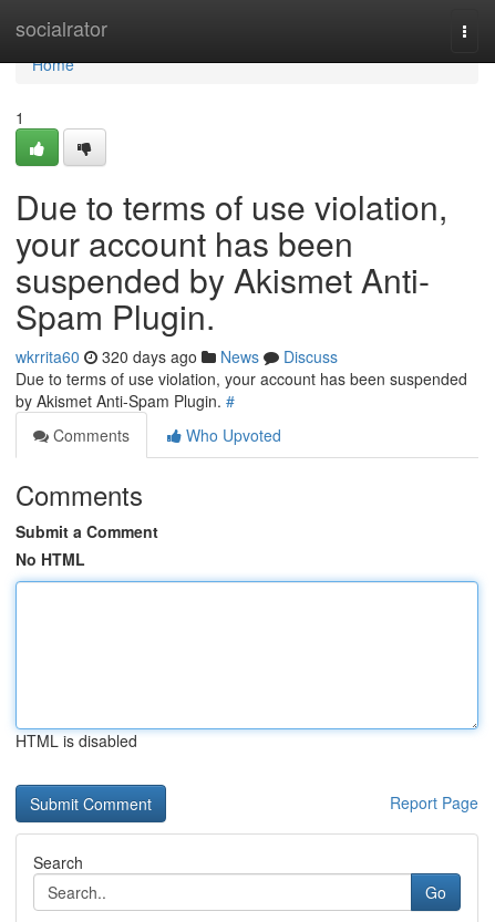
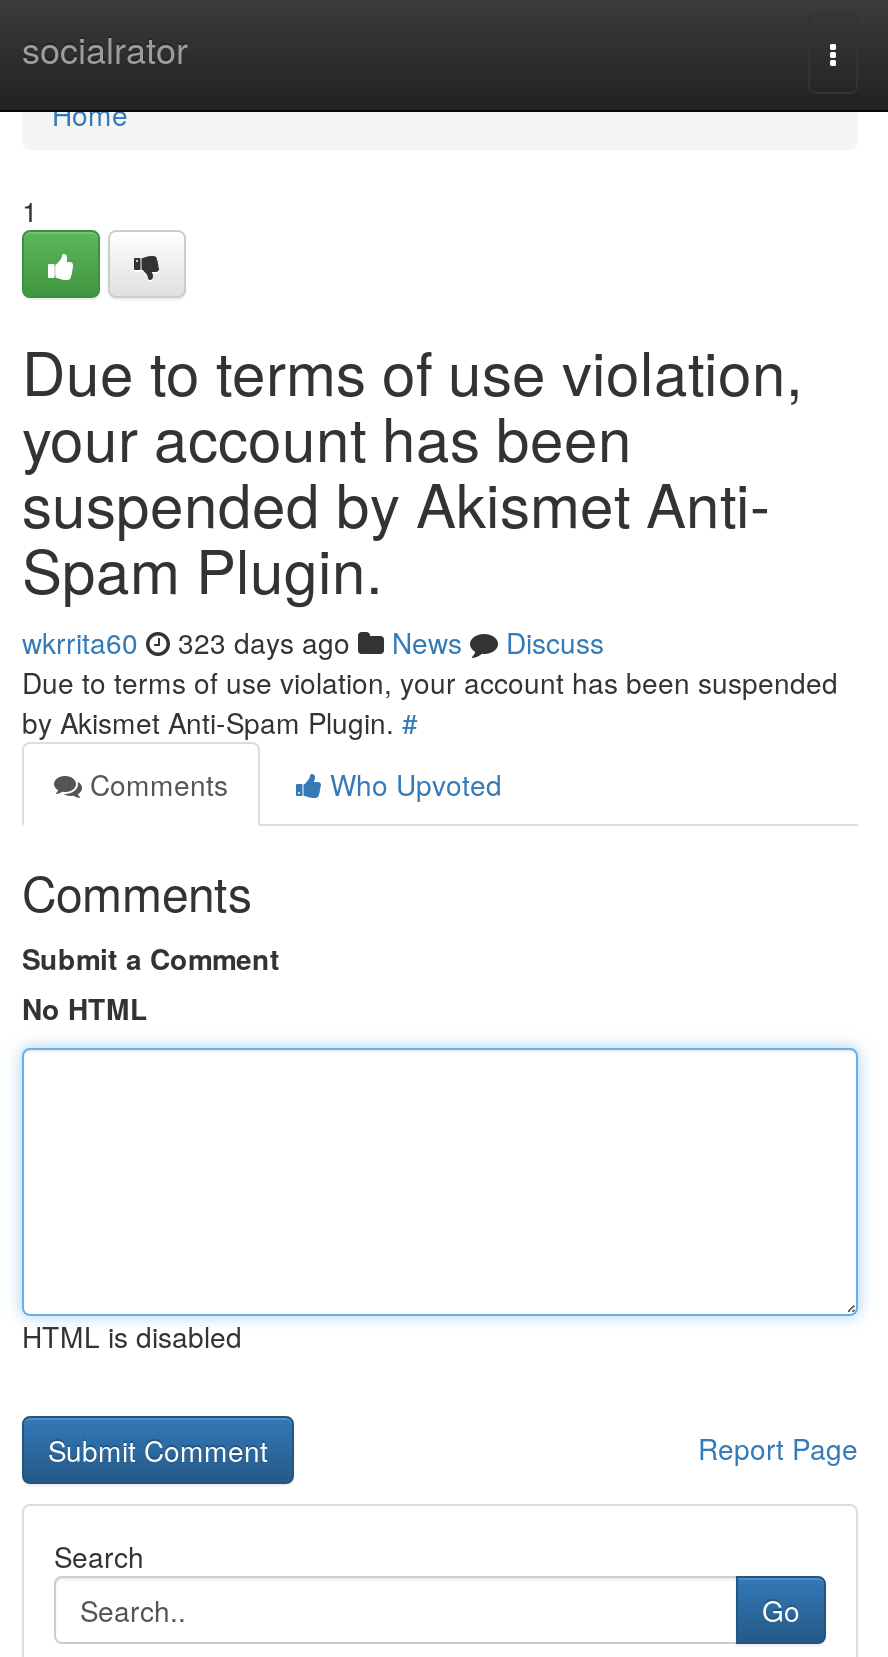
- wkrrita60 320 days ago News Discuss
+ wkrrita60 323 days ago News Discuss
